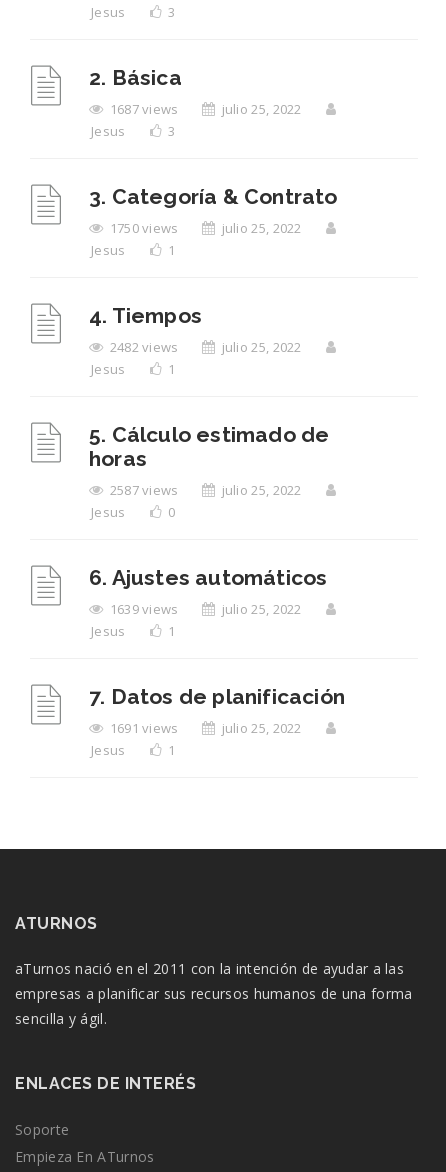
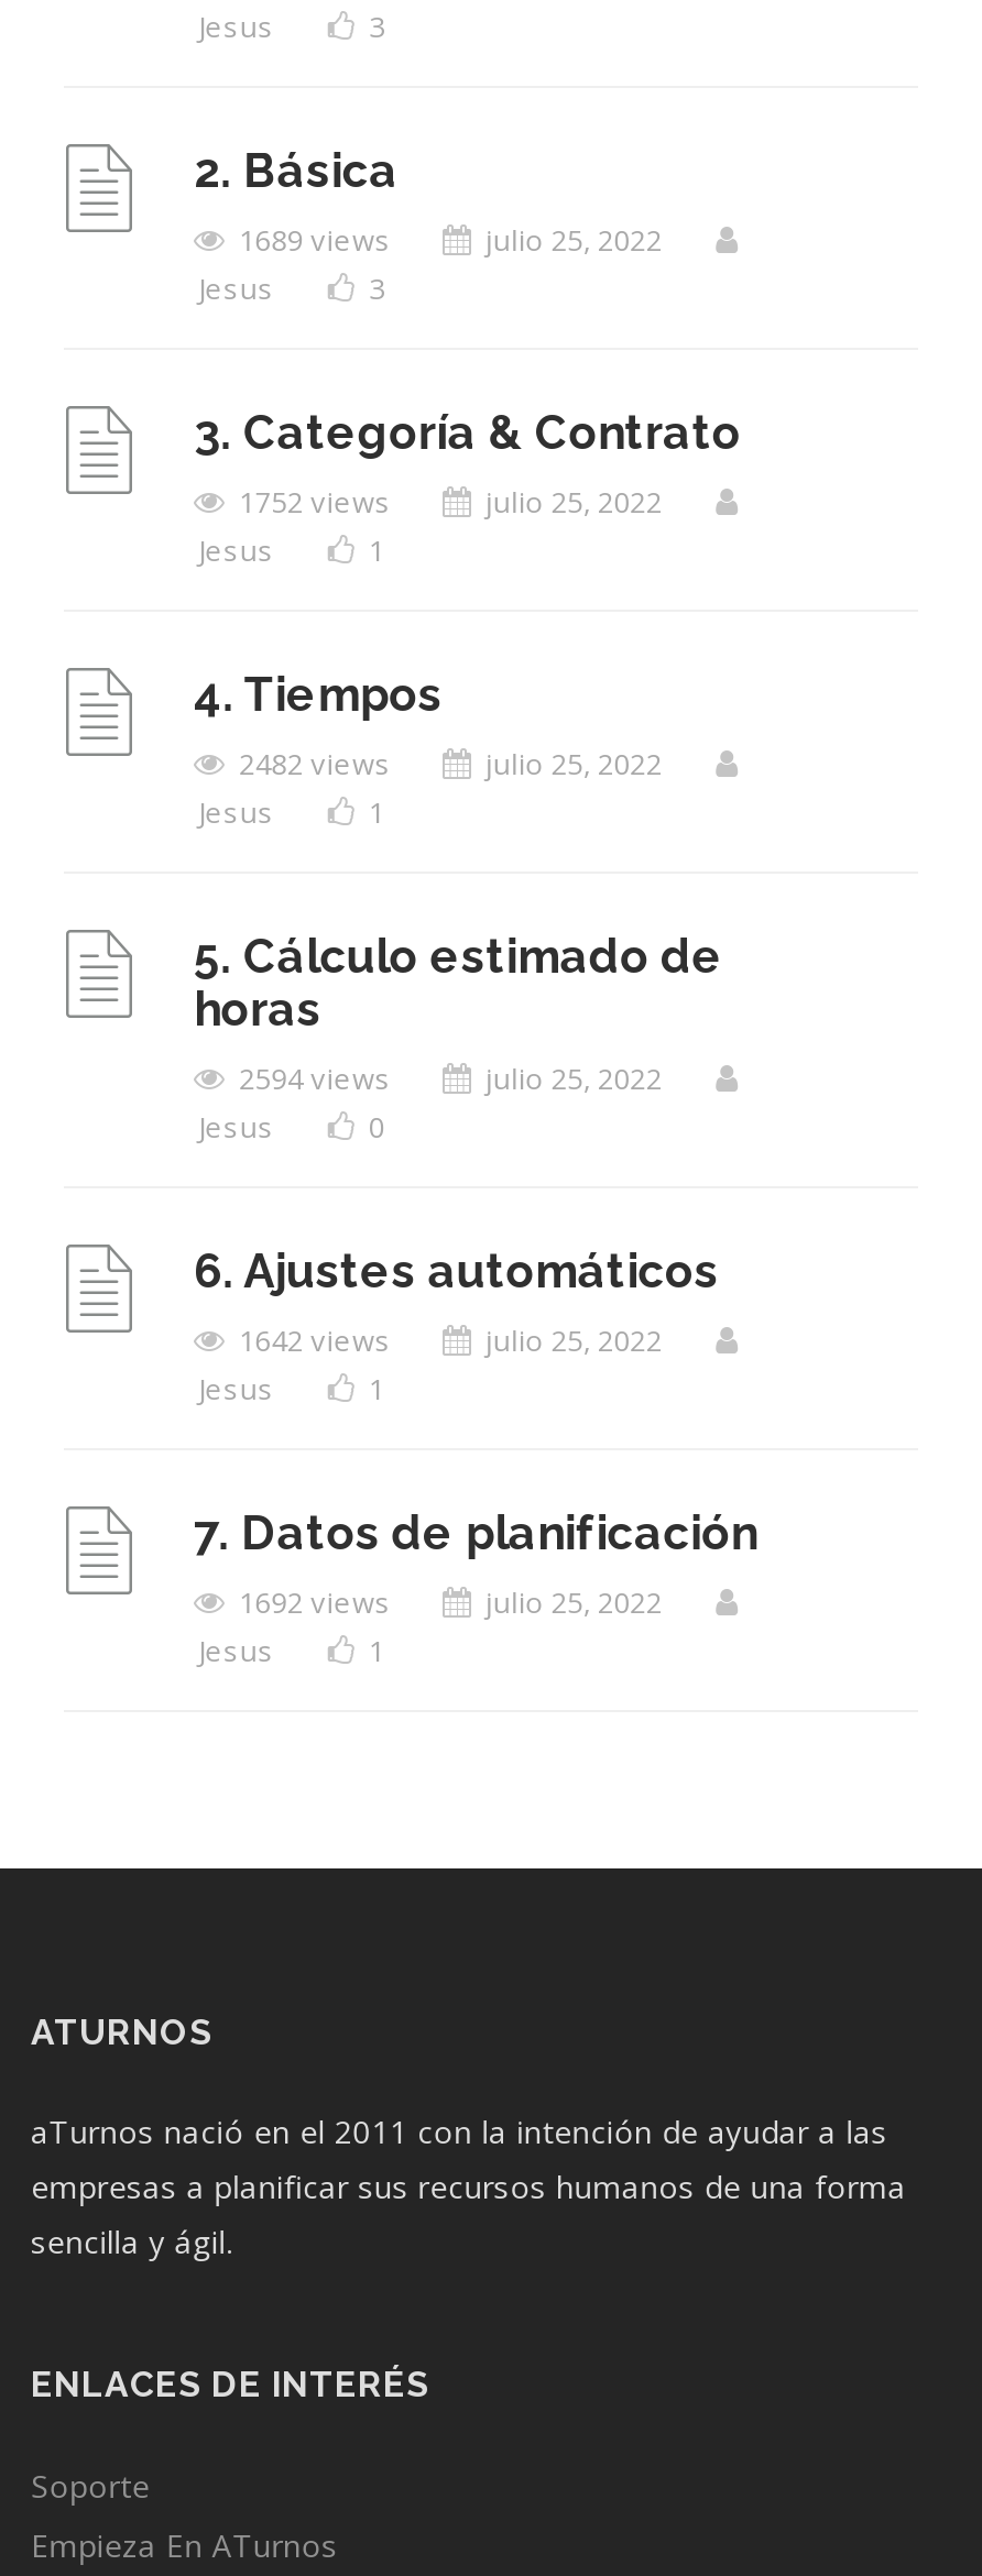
- 1687 views
+ 1689 views

- 1750 views
+ 1752 views

- 2587 views
+ 2594 views

- 1639 views
+ 1642 views

- 1691 views
+ 1692 views
